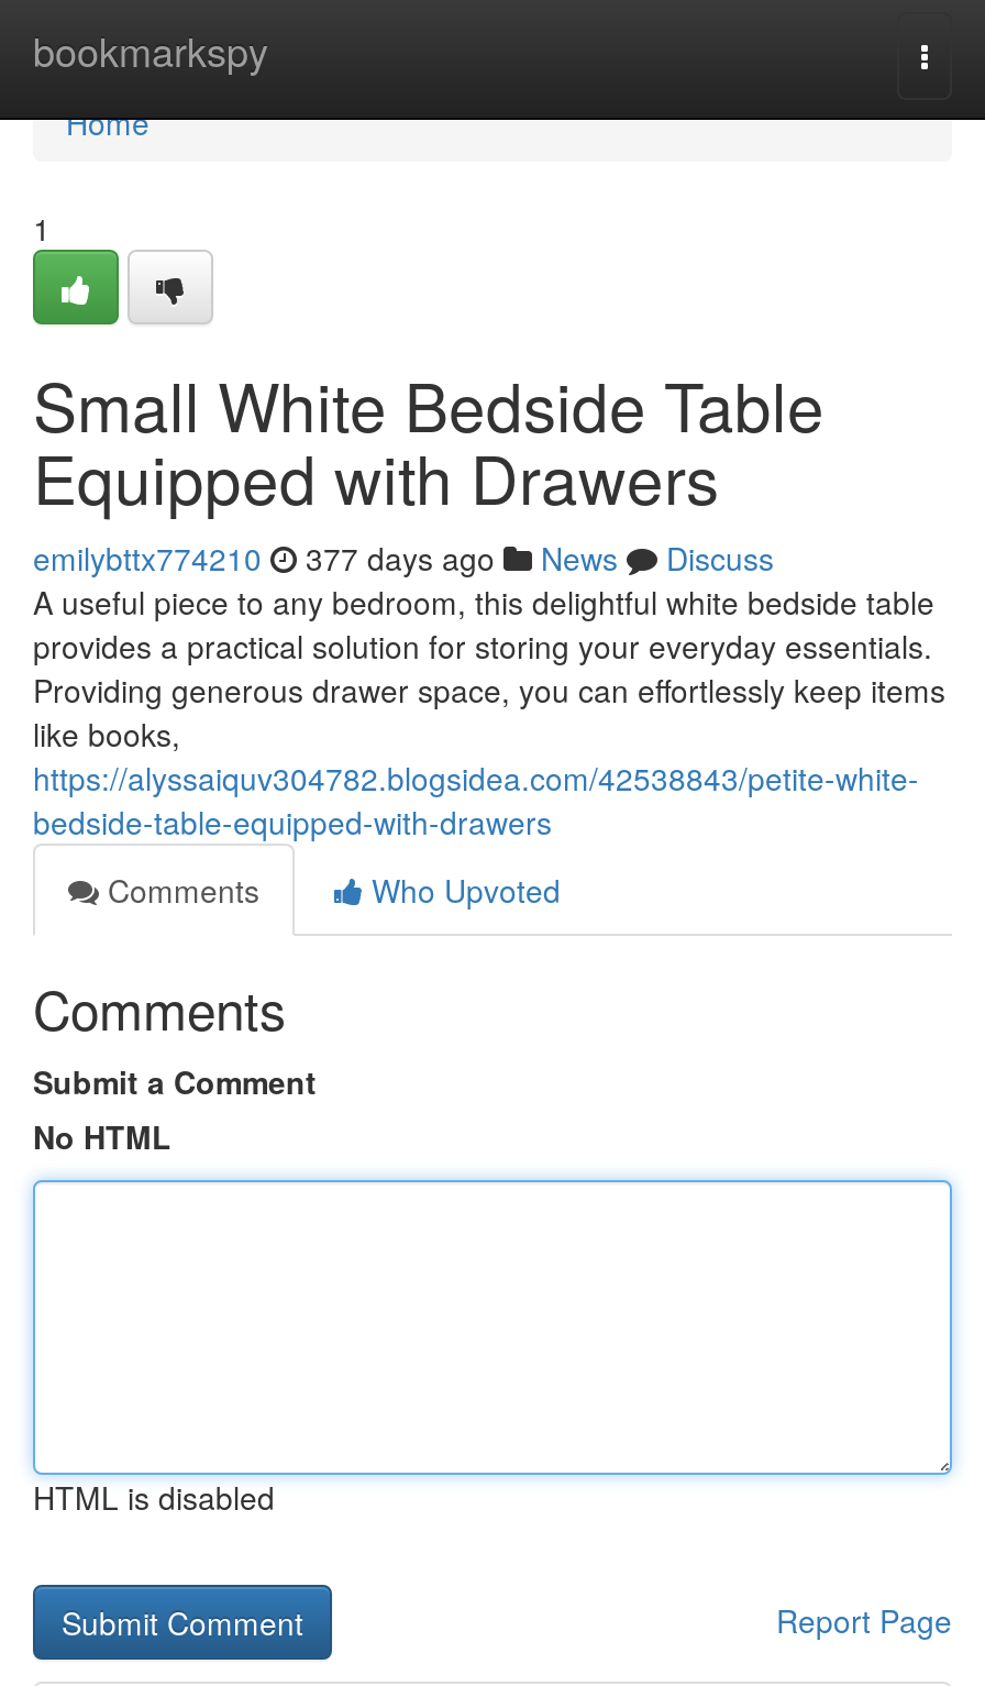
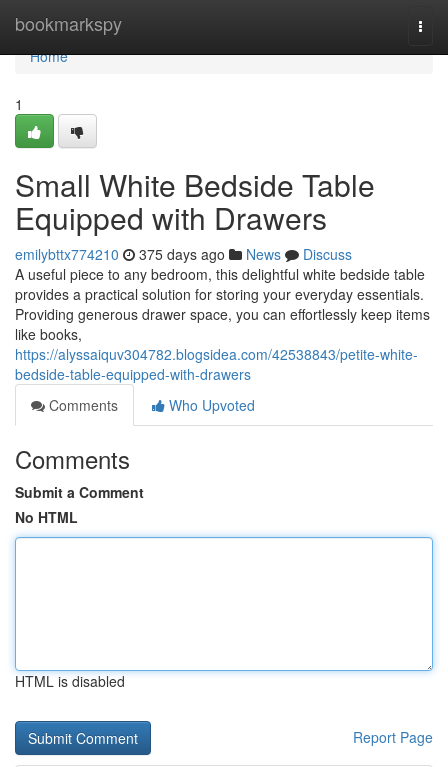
- emilybttx774210 377 days ago News Discuss
+ emilybttx774210 375 days ago News Discuss
